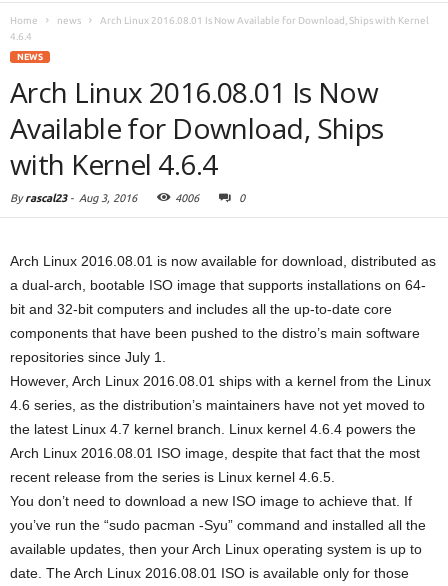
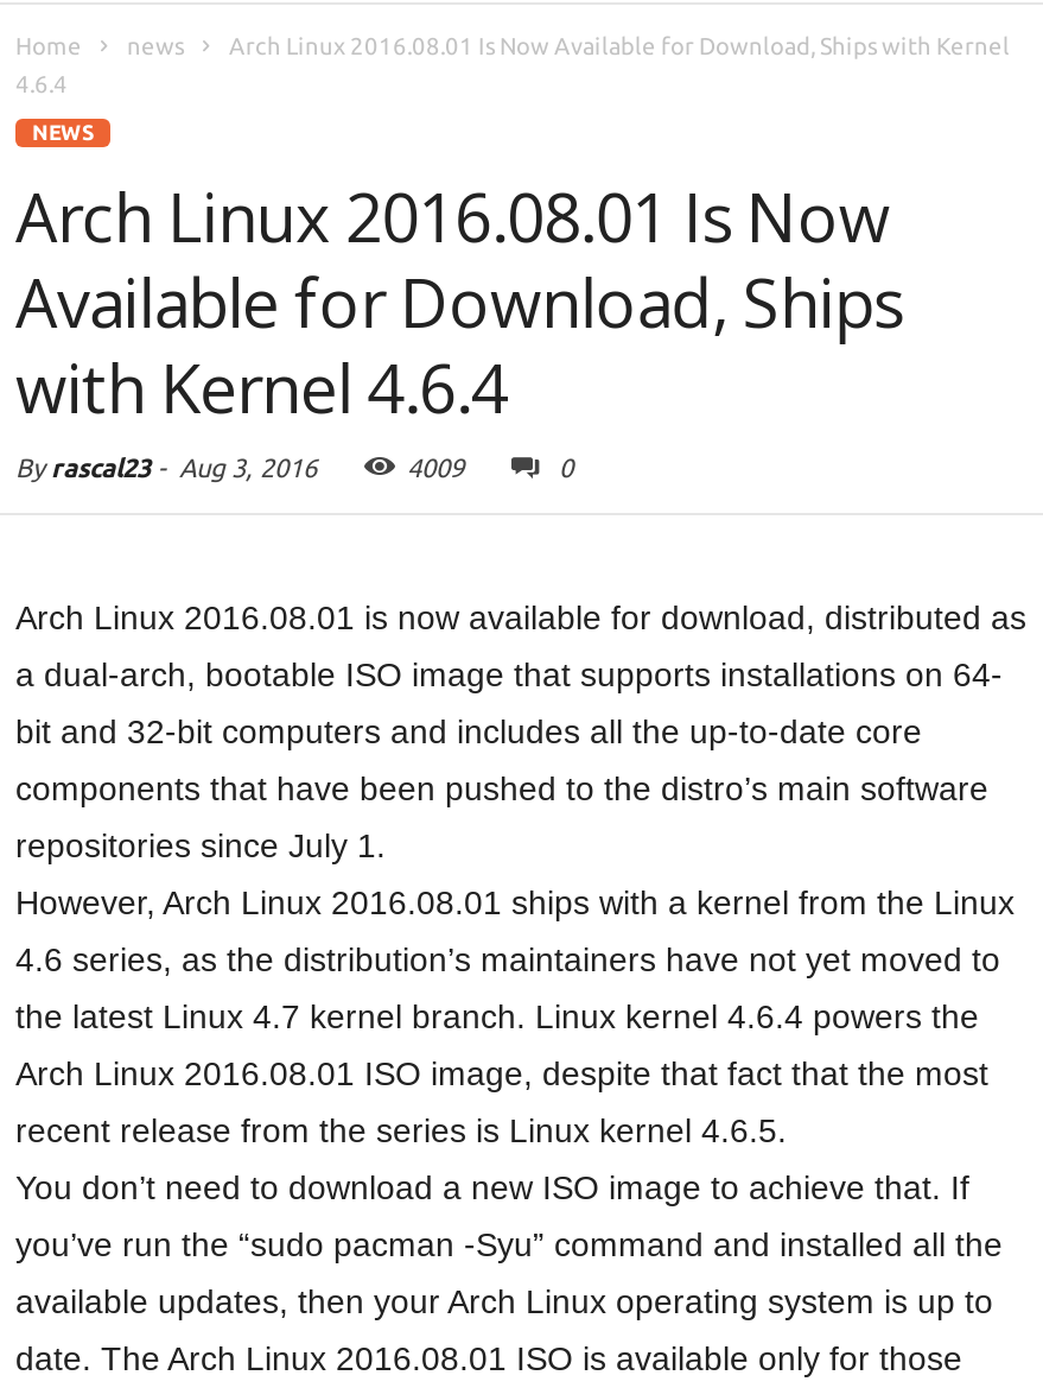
- 4006
+ 4009
